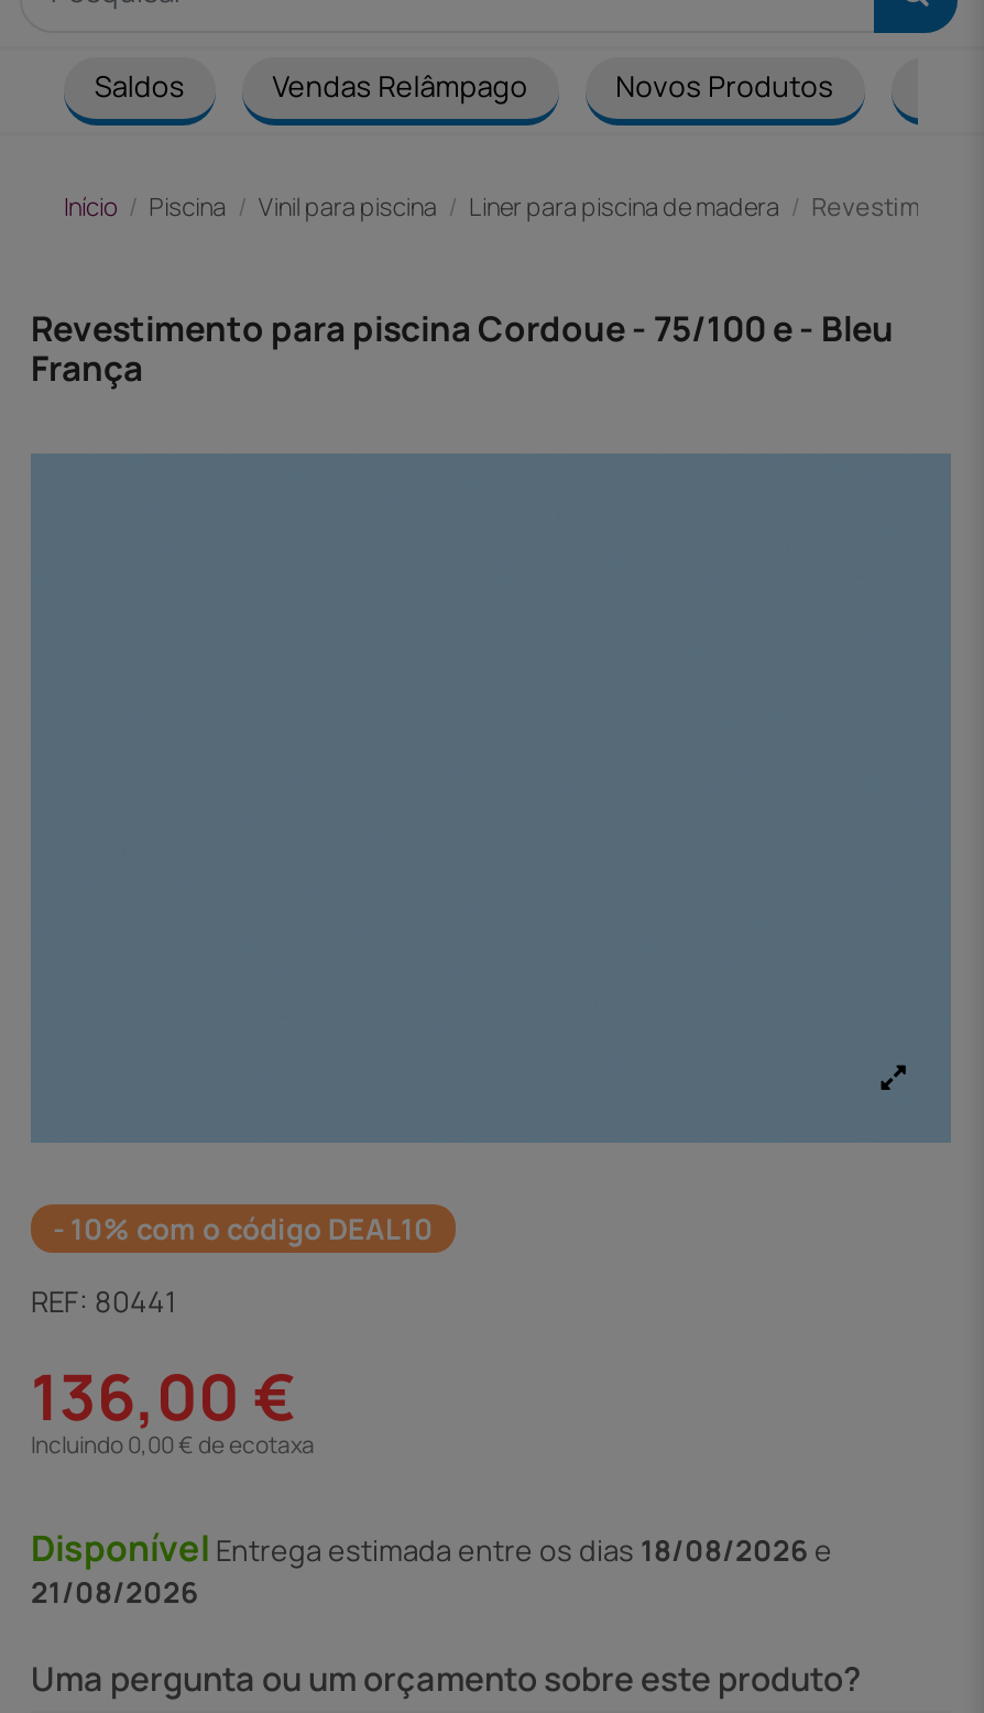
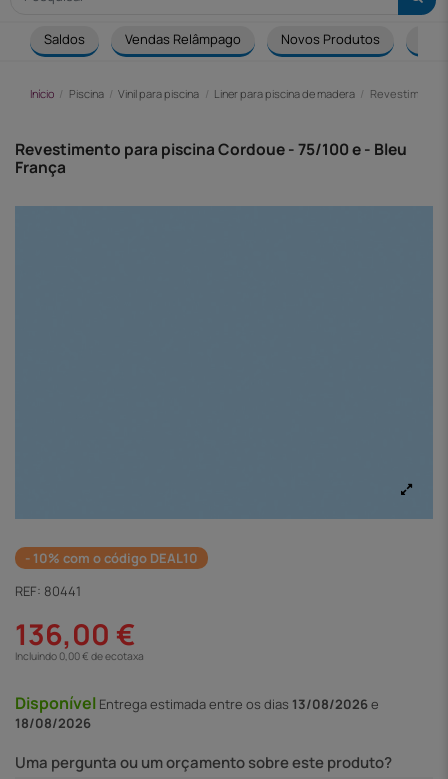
- Disponível Entrega estimada entre os dias 18/08/2026 e
+ Disponível Entrega estimada entre os dias 13/08/2026 e

- 21/08/2026
+ 18/08/2026
